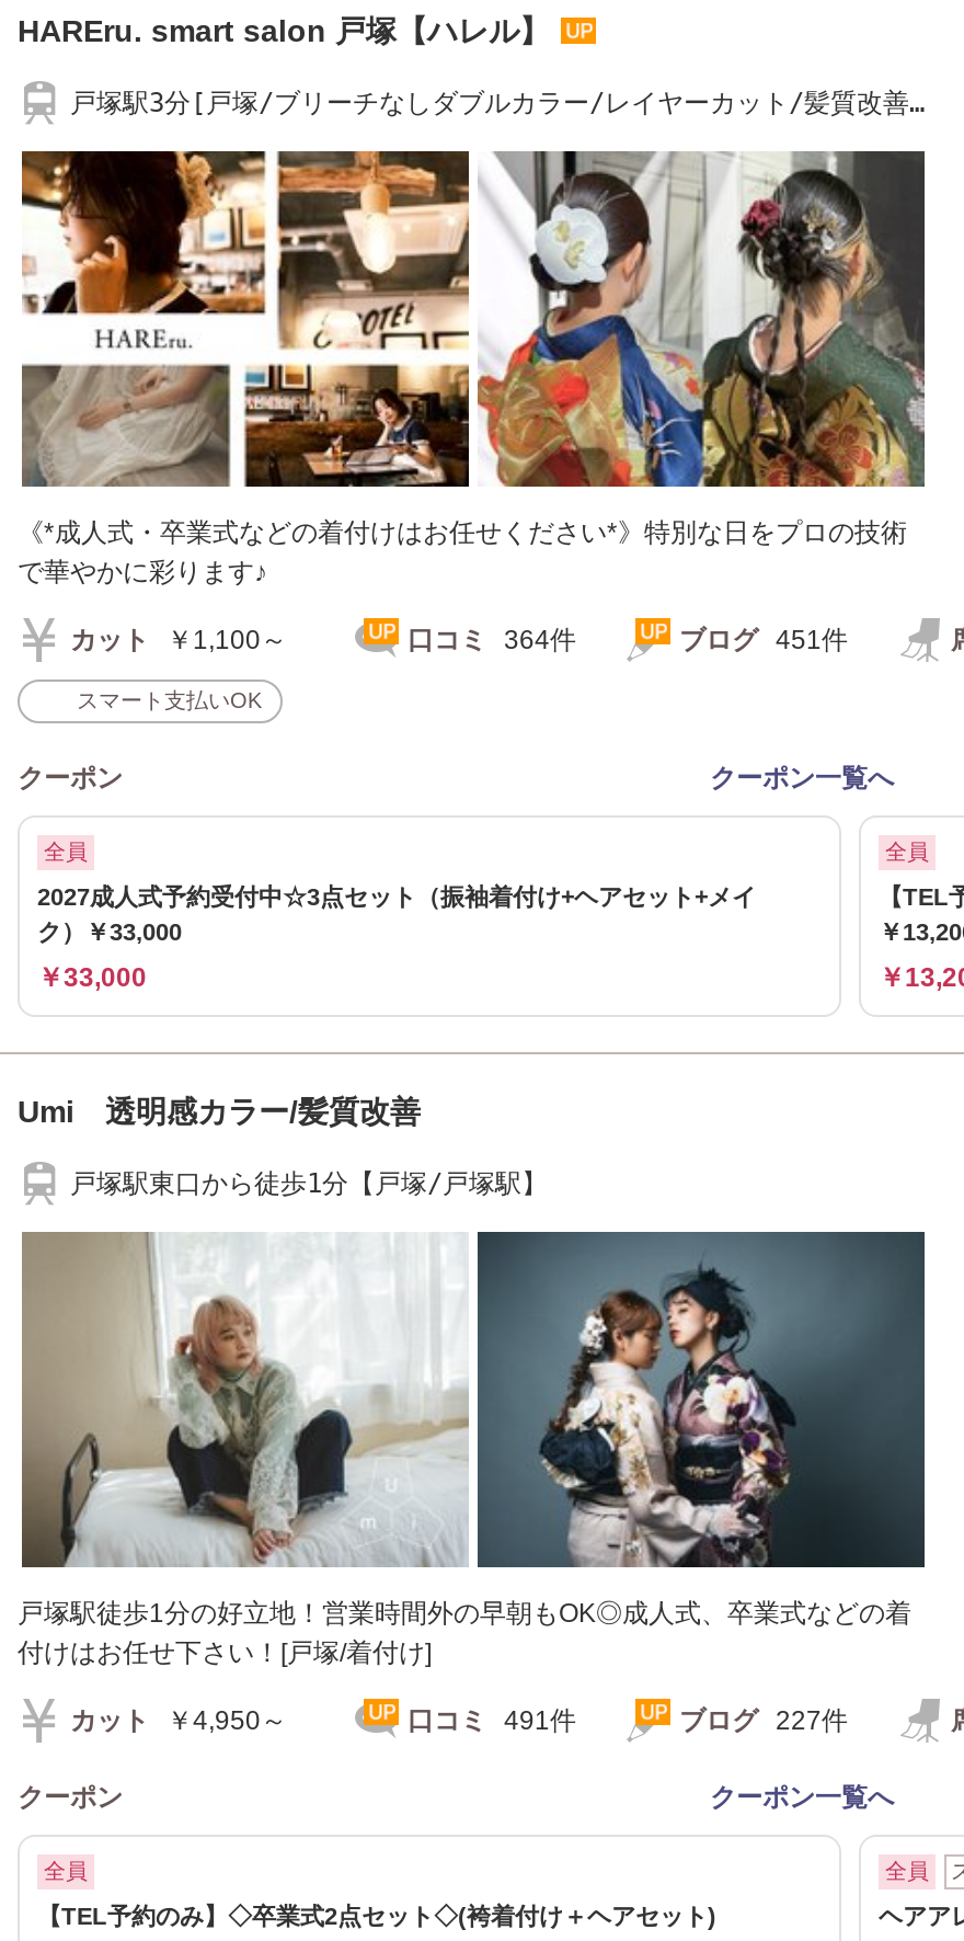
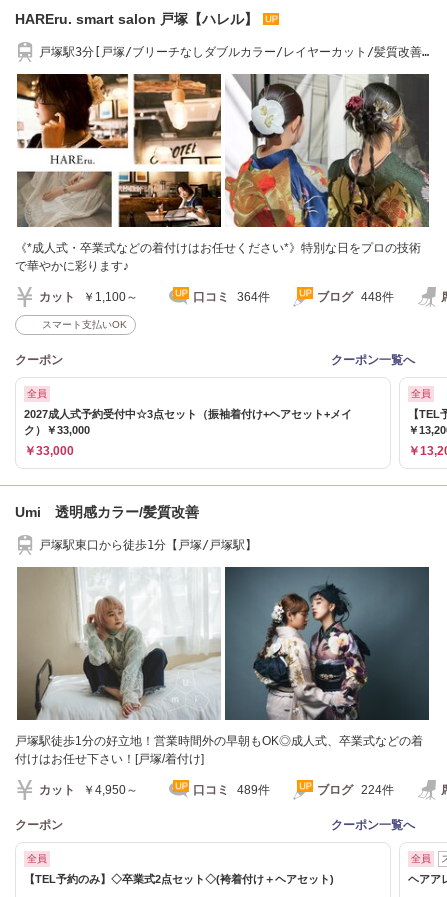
- ブログ 451件
+ ブログ 448件

- 口コミ 491件
+ 口コミ 489件

- ブログ 227件
+ ブログ 224件
